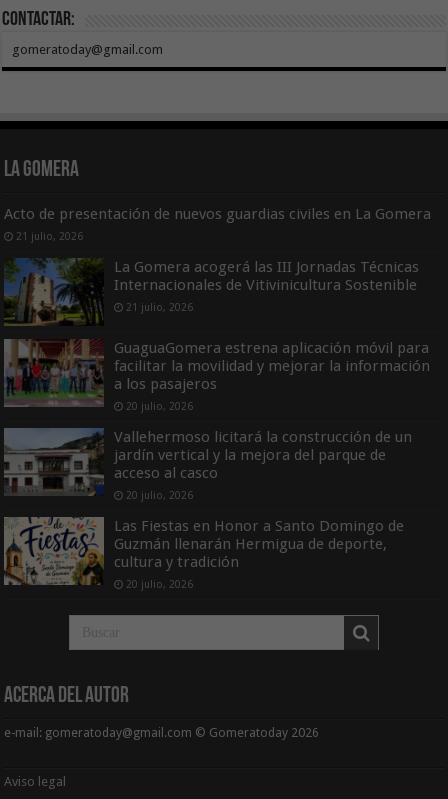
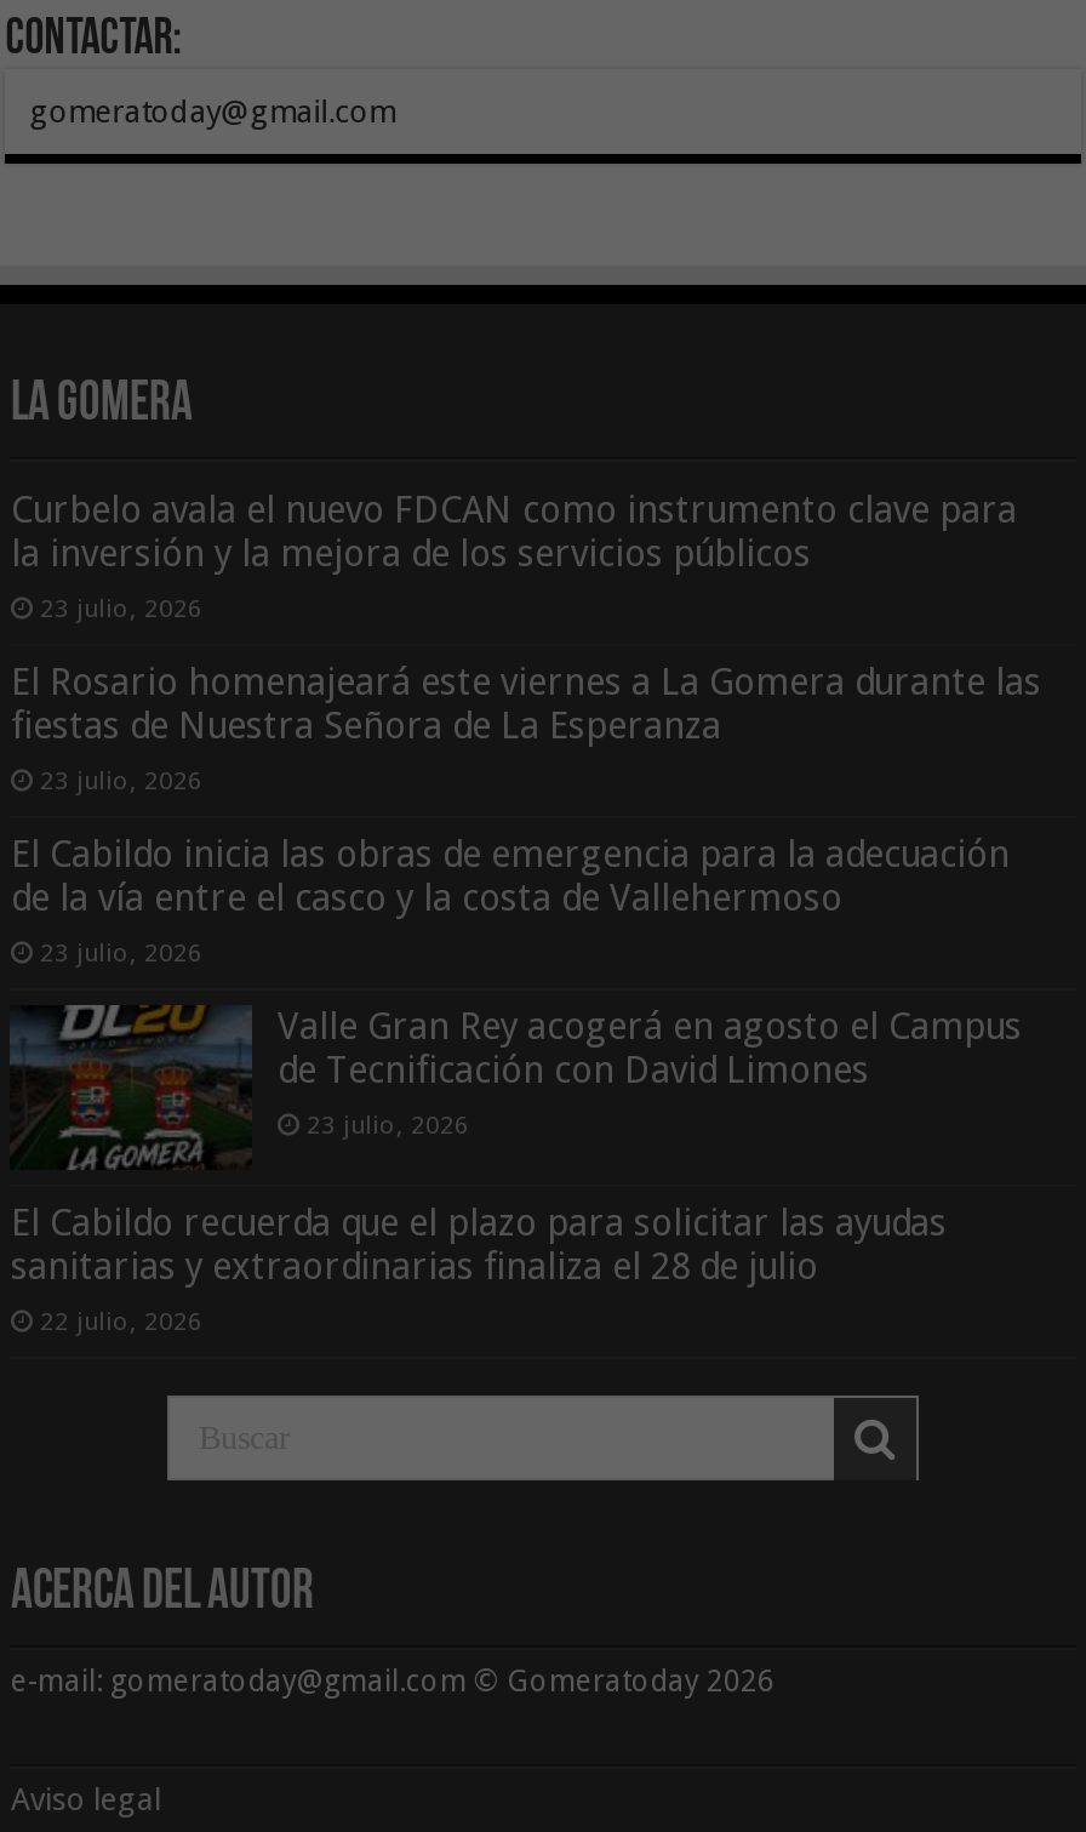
- Acto de presentación de nuevos guardias civiles en La Gomera
- 21 julio, 2026
+ Curbelo avala el nuevo FDCAN como instrumento clave para
+ la inversión y la mejora de los servicios públicos
+ 23 julio, 2026

- La Gomera acogerá las III Jornadas Técnicas
- Internacionales de Vitivinicultura Sostenible
- 21 julio, 2026
+ El Rosario homenajeará este viernes a La Gomera durante las
+ fiestas de Nuestra Señora de La Esperanza
+ 23 julio, 2026

- GuaguaGomera estrena aplicación móvil para
- facilitar la movilidad y mejorar la información
- a los pasajeros
- 20 julio, 2026
+ El Cabildo inicia las obras de emergencia para la adecuación
+ de la vía entre el casco y la costa de Vallehermoso
+ 23 julio, 2026

- [image]
- Vallehermoso licitará la construcción de un
- jardín vertical y la mejora del parque de
- acceso al casco
- 20 julio, 2026
+ [image]
+ Valle Gran Rey acogerá en agosto el Campus
+ de Tecnificación con David Limones
+ 23 julio, 2026

- Las Fiestas en Honor a Santo Domingo de
- Guzmán llenarán Hermigua de deporte,
- cultura y tradición
- 20 julio, 2026
+ El Cabildo recuerda que el plazo para solicitar las ayudas
+ sanitarias y extraordinarias finaliza el 28 de julio
+ 22 julio, 2026
